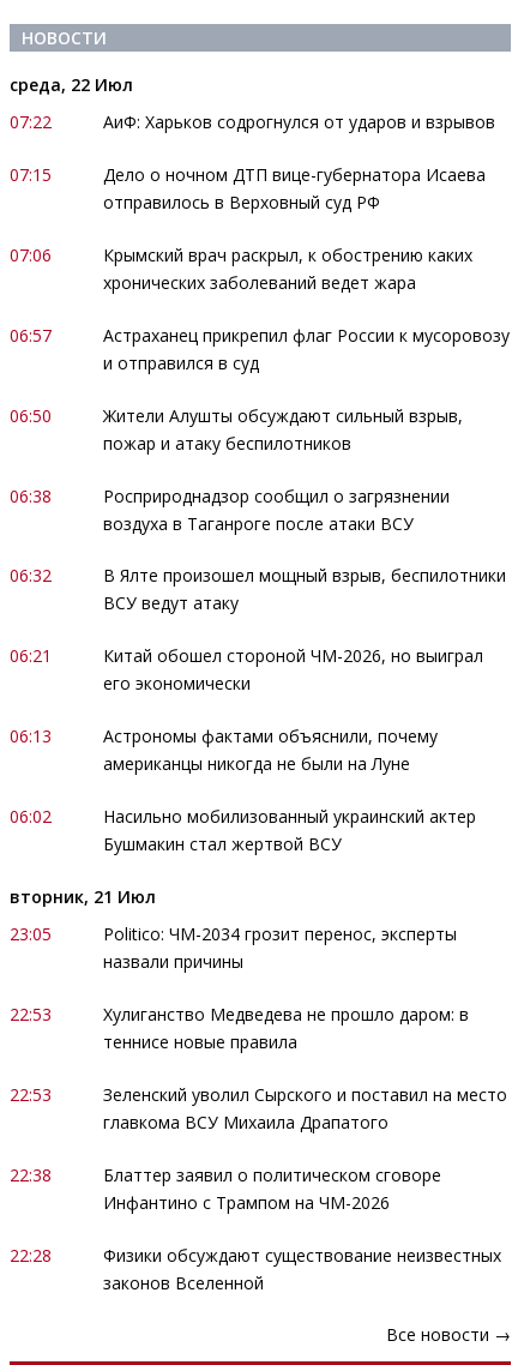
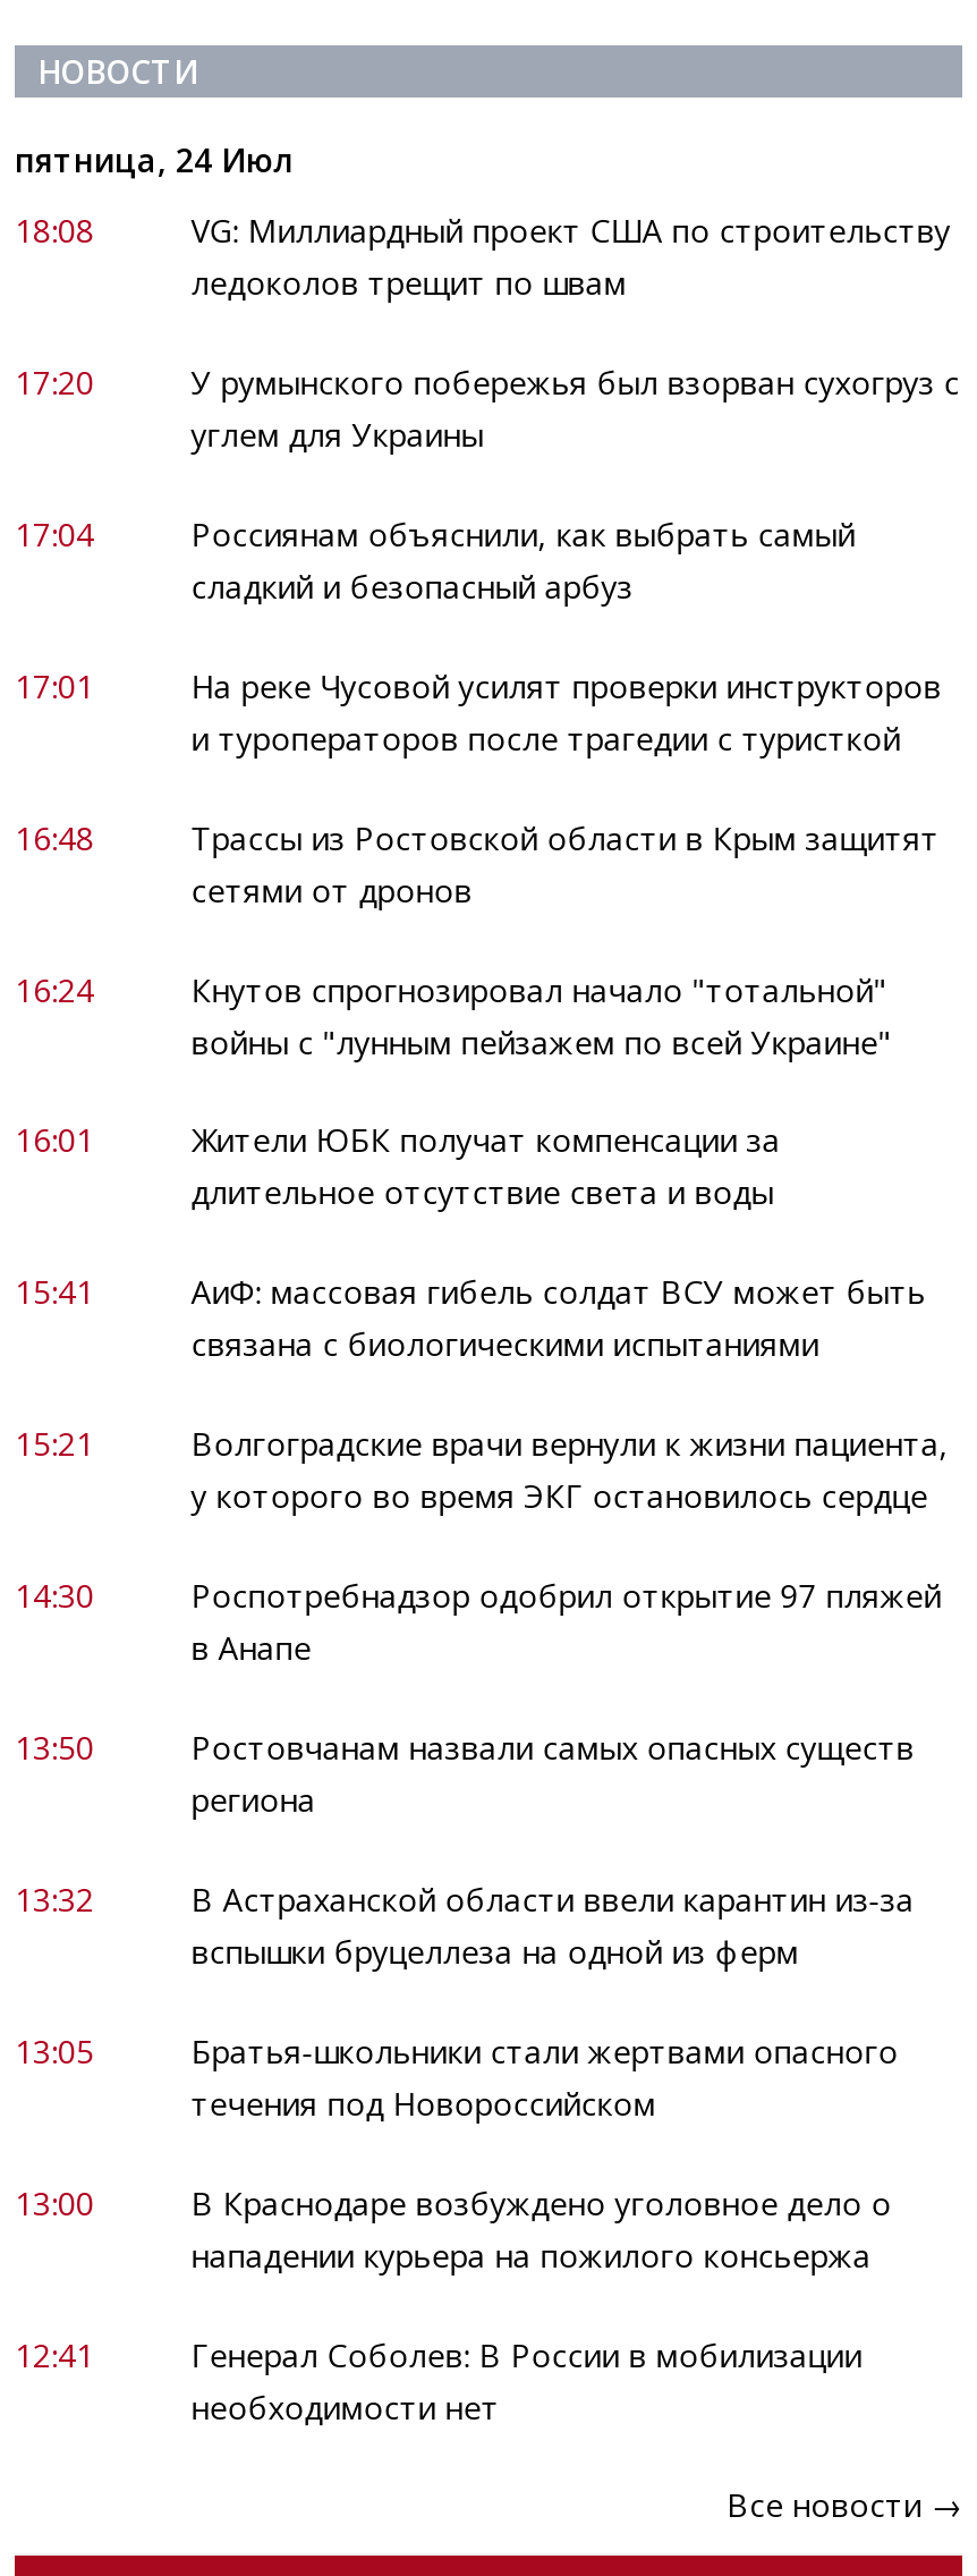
- среда, 22 Июл
- 07:22
- АиФ: Харьков содрогнулся от ударов и взрывов
- 07:15
- Дело о ночном ДТП вице-губернатора Исаева
- отправилось в Верховный суд РФ
- 07:06
- Крымский врач раскрыл, к обострению каких
- хронических заболеваний ведет жара
- 06:57
- Астраханец прикрепил флаг России к мусоровозу
- и отправился в суд
- 06:50
- Жители Алушты обсуждают сильный взрыв,
- пожар и атаку беспилотников
- 06:38
- Росприроднадзор сообщил о загрязнении
- воздуха в Таганроге после атаки ВСУ
- 06:32
- В Ялте произошел мощный взрыв, беспилотники
- ВСУ ведут атаку
- 06:21
- Китай обошел стороной ЧМ-2026, но выиграл
- его экономически
- 06:13
- Астрономы фактами объяснили, почему
- американцы никогда не были на Луне
- 06:02
- Насильно мобилизованный украинский актер
- Бушмакин стал жертвой ВСУ
- вторник, 21 Июл
- 23:05
- Politico: ЧМ-2034 грозит перенос, эксперты
- назвали причины
- 22:53
- Хулиганство Медведева не прошло даром: в
- теннисе новые правила
- 22:53
- Зеленский уволил Сырского и поставил на место
- главкома ВСУ Михаила Драпатого
- 22:38
- Блаттер заявил о политическом сговоре
- Инфантино с Трампом на ЧМ-2026
- 22:28
- Физики обсуждают существование неизвестных
- законов Вселенной
+ пятница, 24 Июл
+ 18:08
+ VG: Миллиардный проект США по строительству
+ ледоколов трещит по швам
+ 17:20
+ У румынского побережья был взорван сухогруз с
+ углем для Украины
+ 17:04
+ Россиянам объяснили, как выбрать самый
+ сладкий и безопасный арбуз
+ 17:01
+ На реке Чусовой усилят проверки инструкторов
+ и туроператоров после трагедии с туристкой
+ 16:48
+ Трассы из Ростовской области в Крым защитят
+ сетями от дронов
+ 16:24
+ Кнутов спрогнозировал начало "тотальной"
+ войны с "лунным пейзажем по всей Украине"
+ 16:01
+ Жители ЮБК получат компенсации за
+ длительное отсутствие света и воды
+ 15:41
+ АиФ: массовая гибель солдат ВСУ может быть
+ связана с биологическими испытаниями
+ 15:21
+ Волгоградские врачи вернули к жизни пациента,
+ у которого во время ЭКГ остановилось сердце
+ 14:30
+ Роспотребнадзор одобрил открытие 97 пляжей
+ в Анапе
+ 13:50
+ Ростовчанам назвали самых опасных существ
+ региона
+ 13:32
+ В Астраханской области ввели карантин из-за
+ вспышки бруцеллеза на одной из ферм
+ 13:05
+ Братья-школьники стали жертвами опасного
+ течения под Новороссийском
+ 13:00
+ В Краснодаре возбуждено уголовное дело о
+ нападении курьера на пожилого консьержа
+ 12:41
+ Генерал Соболев: В России в мобилизации
+ необходимости нет
